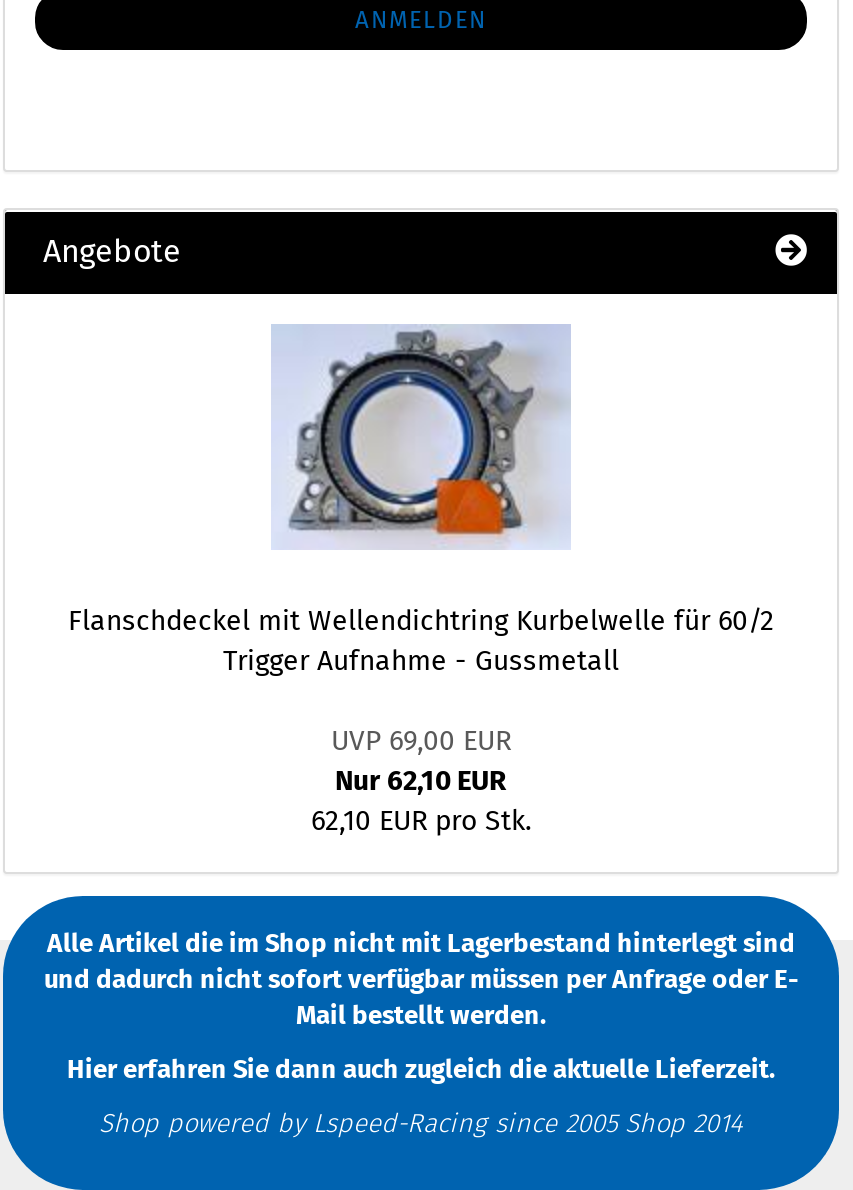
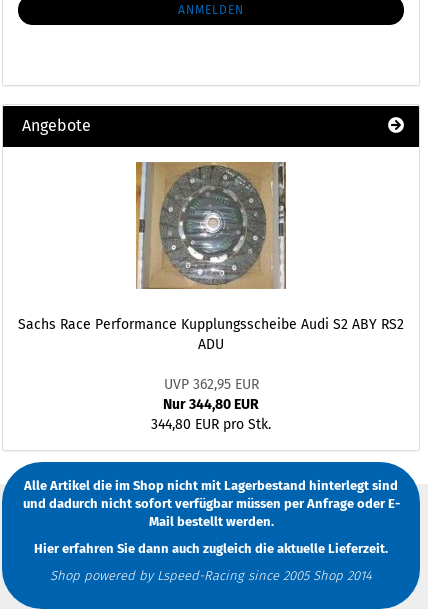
- [image]
- Flanschdeckel mit Wellendichtring Kurbelwelle für 60/2
- Trigger Aufnahme - Gussmetall
+ [image]
+ Sachs Race Performance Kupplungsscheibe Audi S2 ABY RS2
+ ADU

- UVP 69,00 EUR
- Nur 62,10 EUR
- 62,10 EUR pro Stk.
+ UVP 362,95 EUR
+ Nur 344,80 EUR
+ 344,80 EUR pro Stk.
